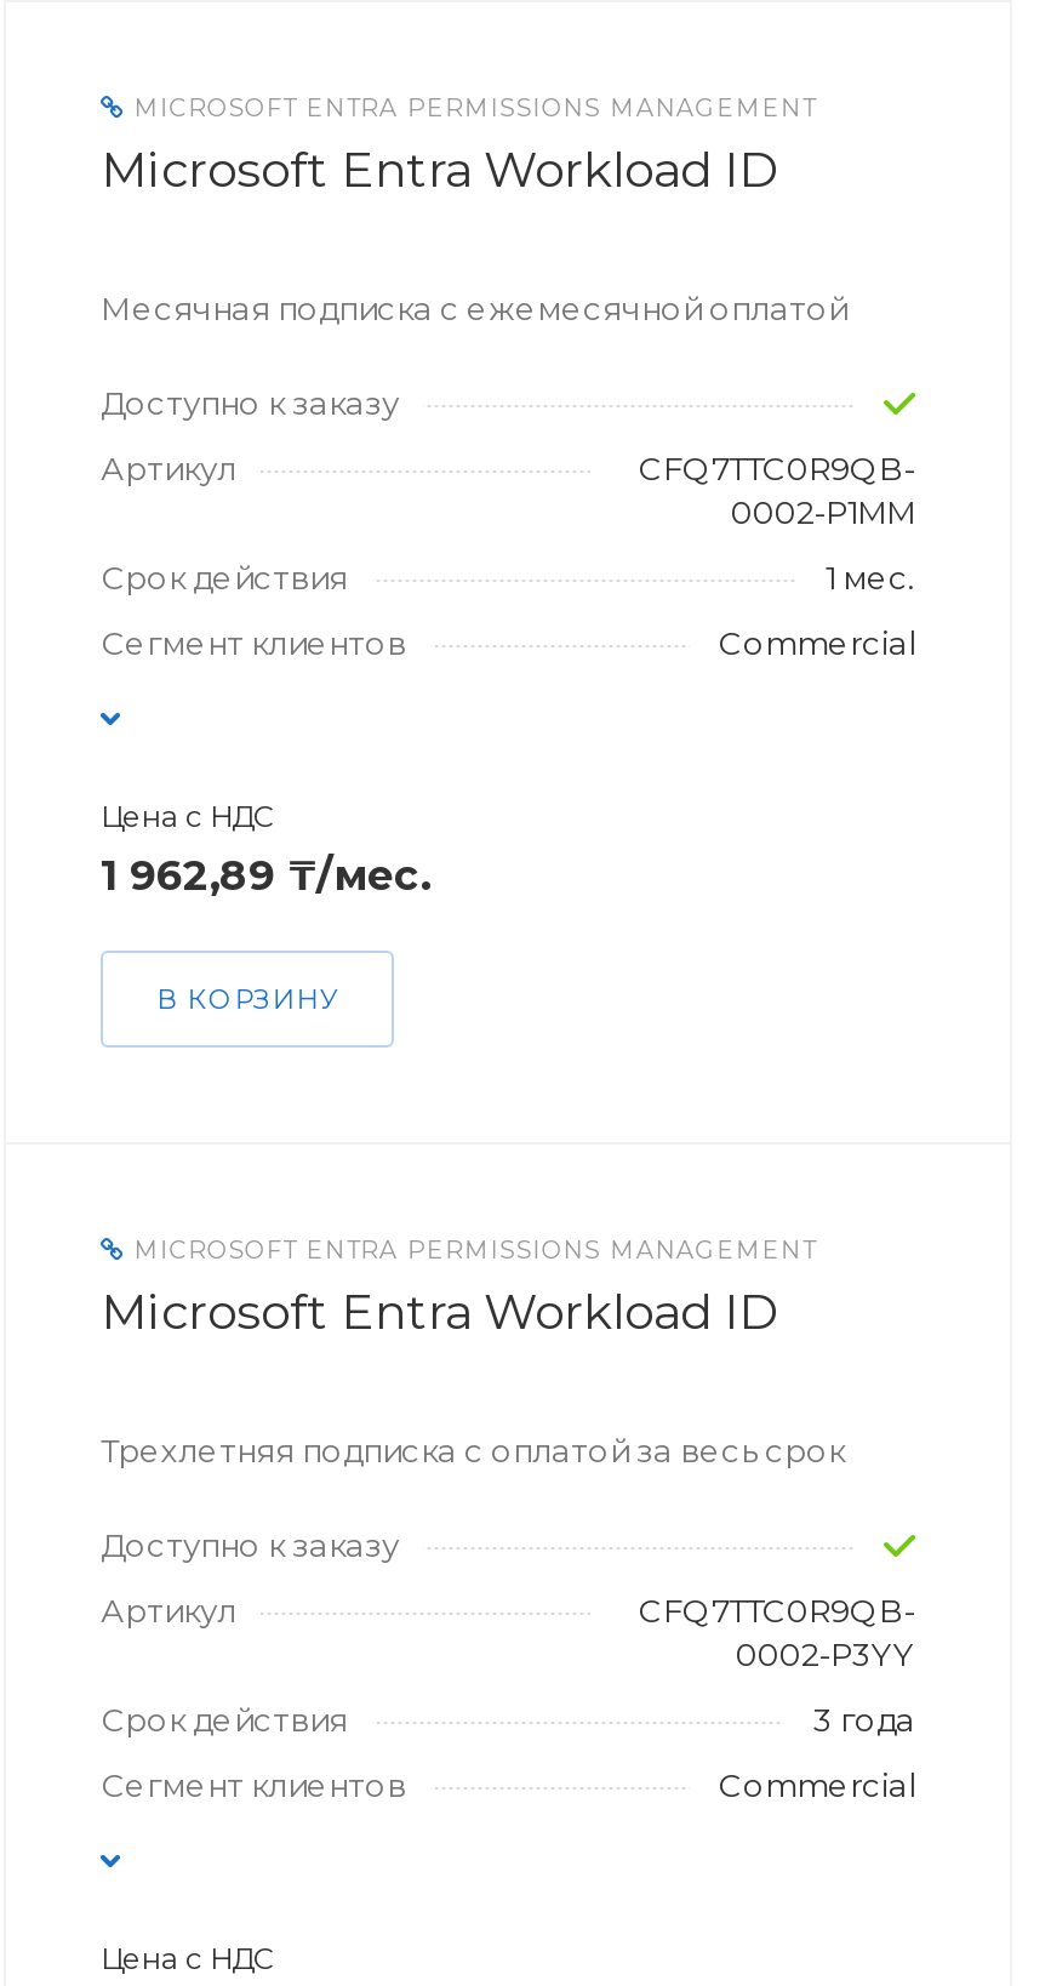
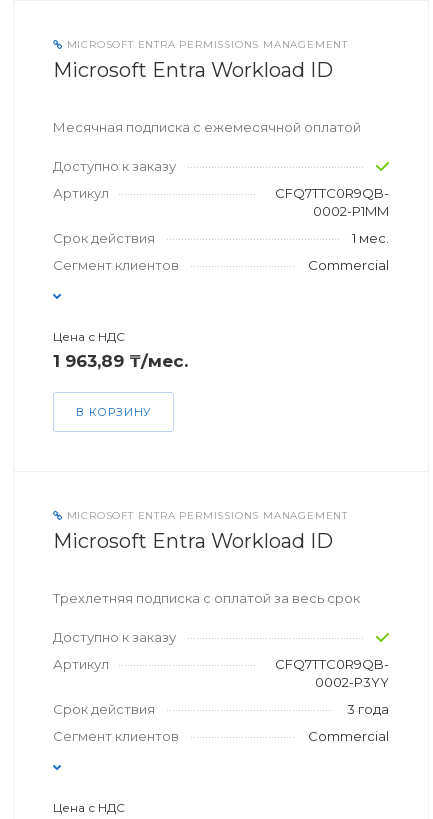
- 1 962,89 ₸/мес.
+ 1 963,89 ₸/мес.
